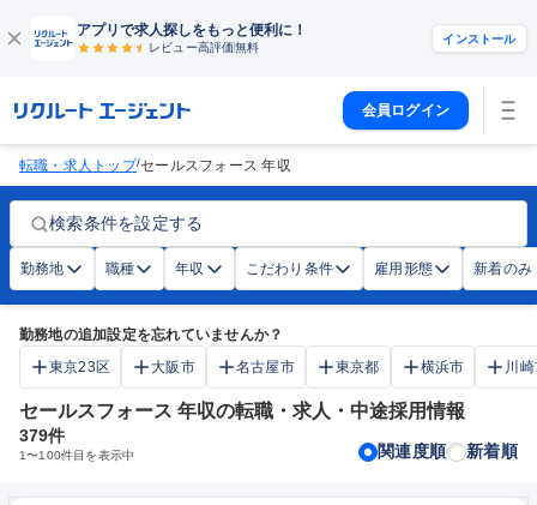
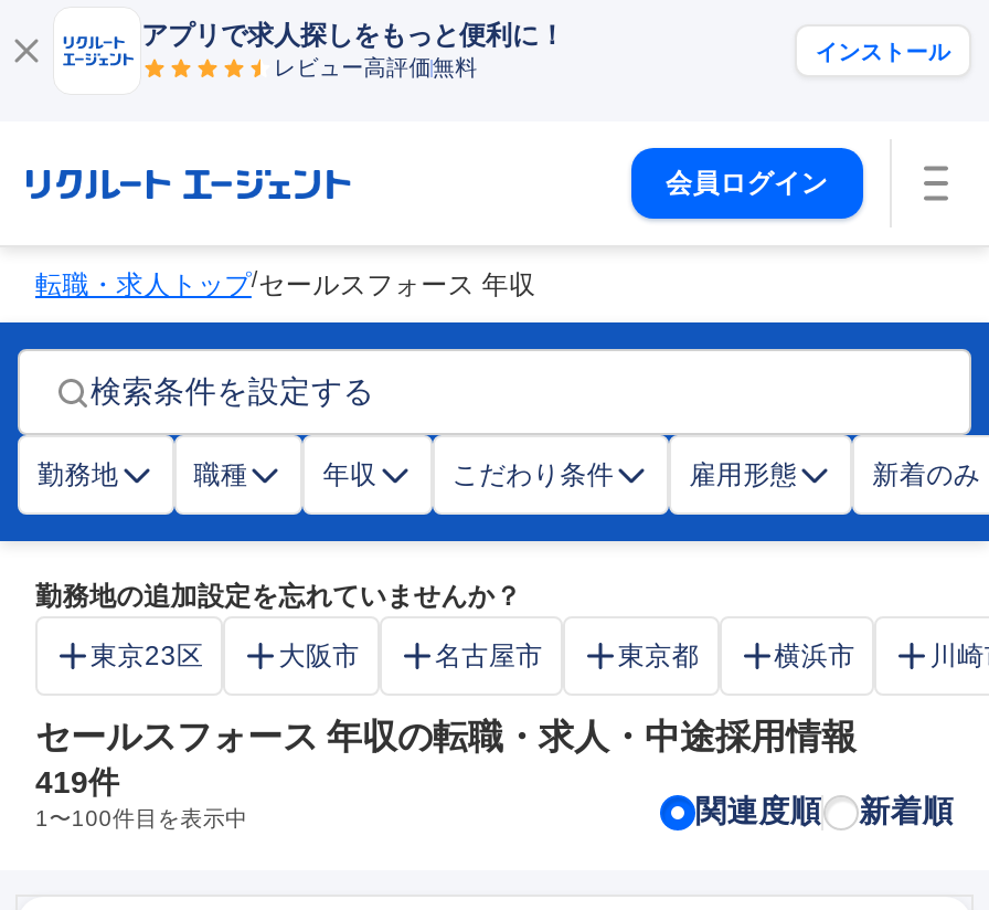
- 379件
+ 419件
